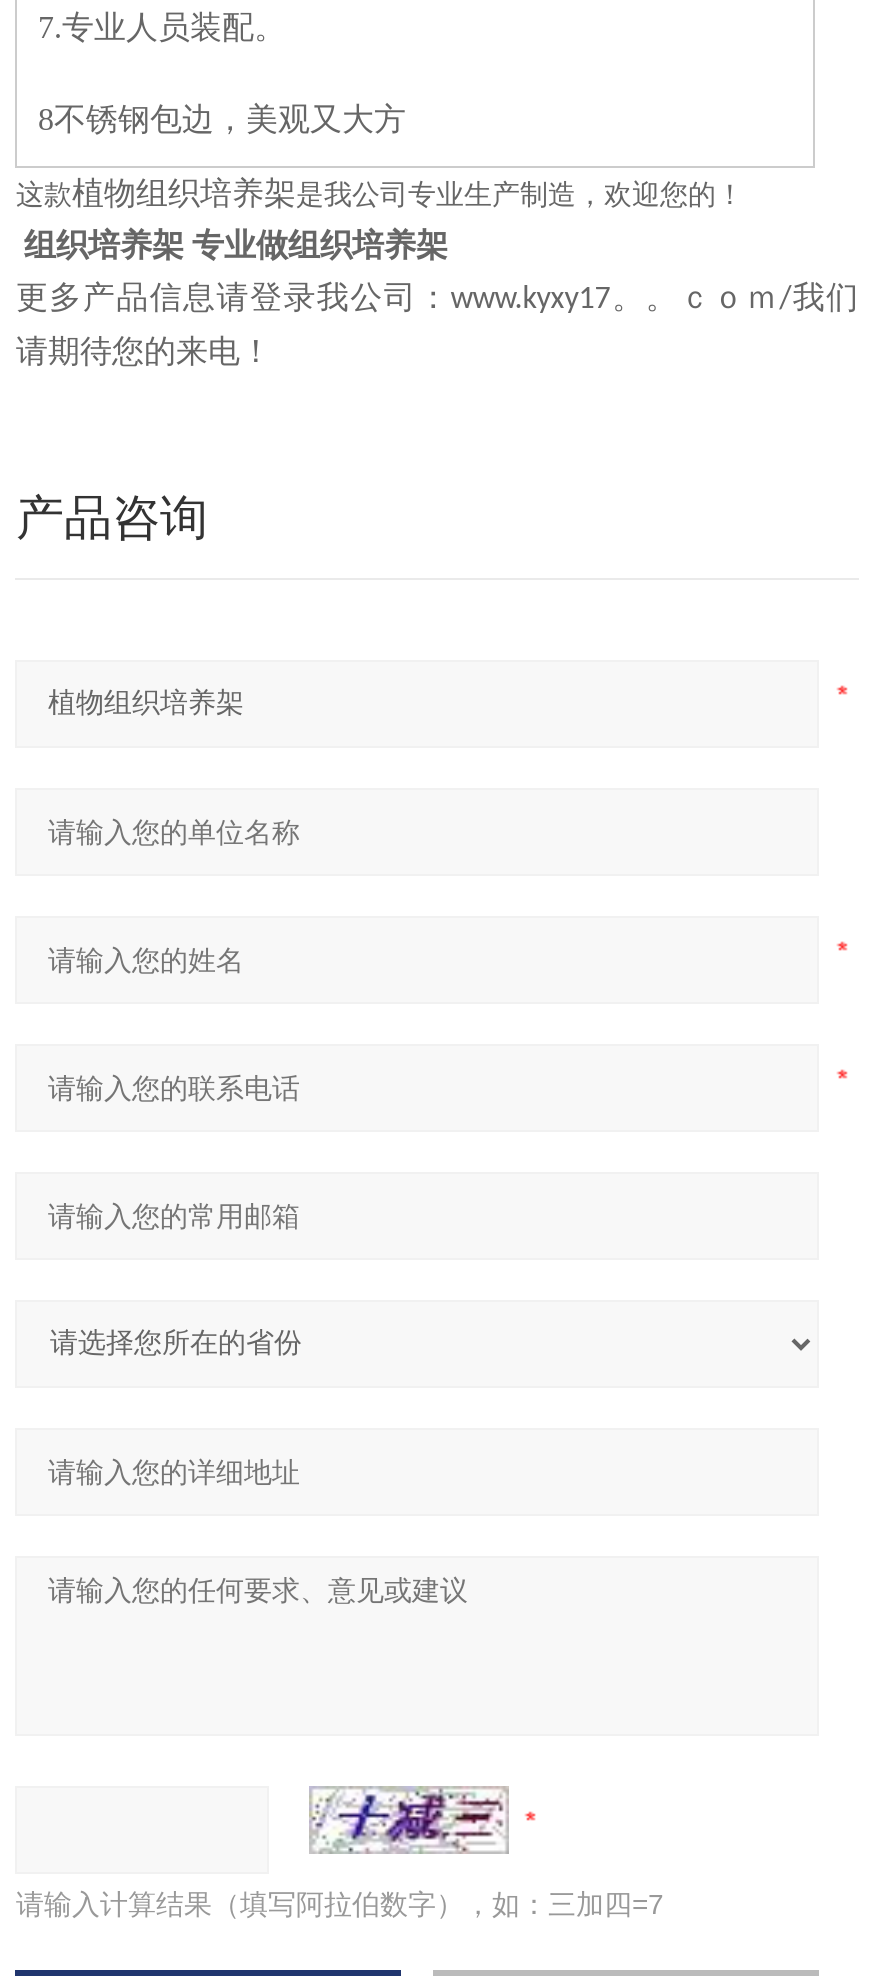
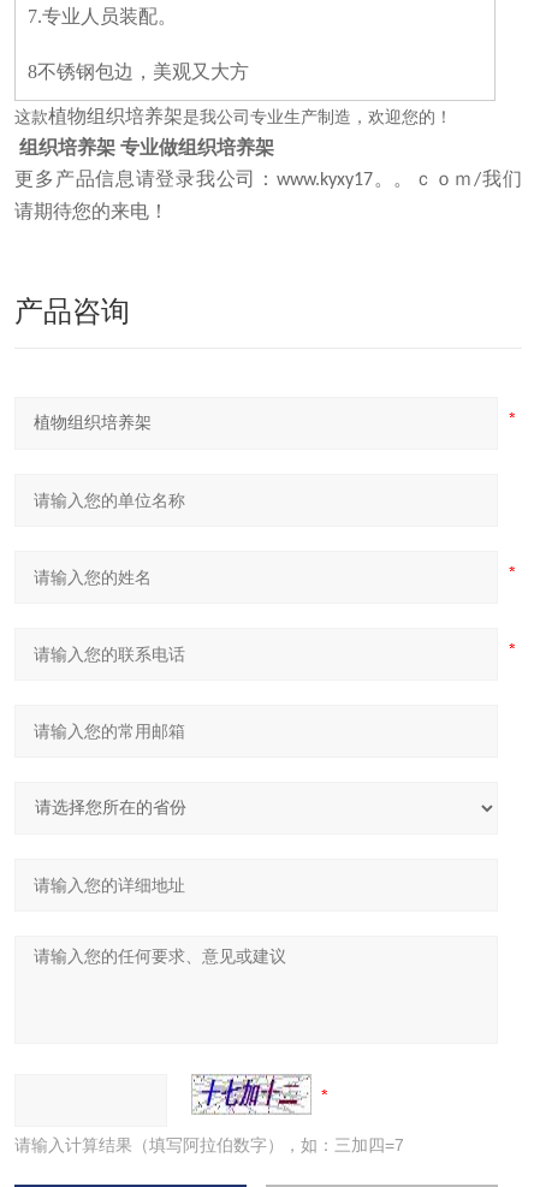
- [image]
+ [image]
